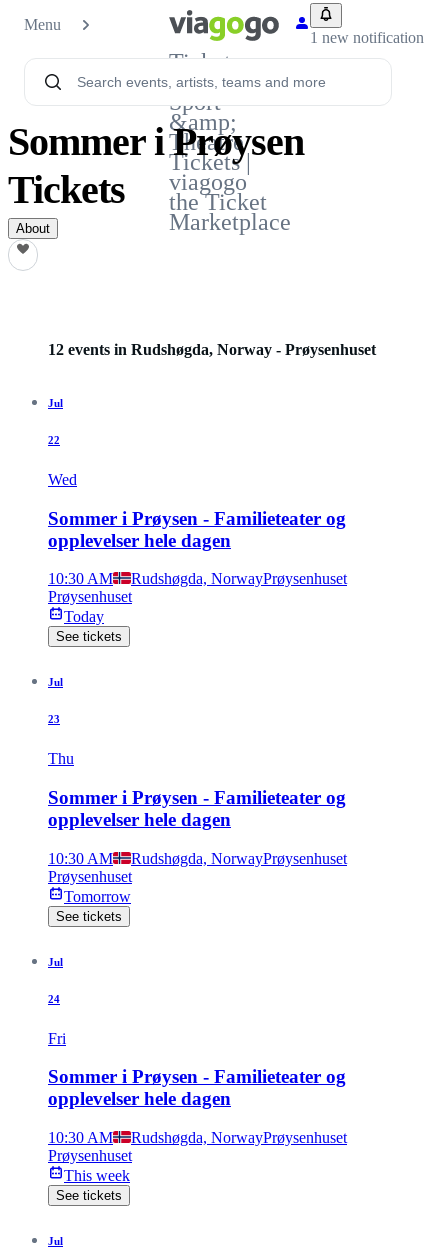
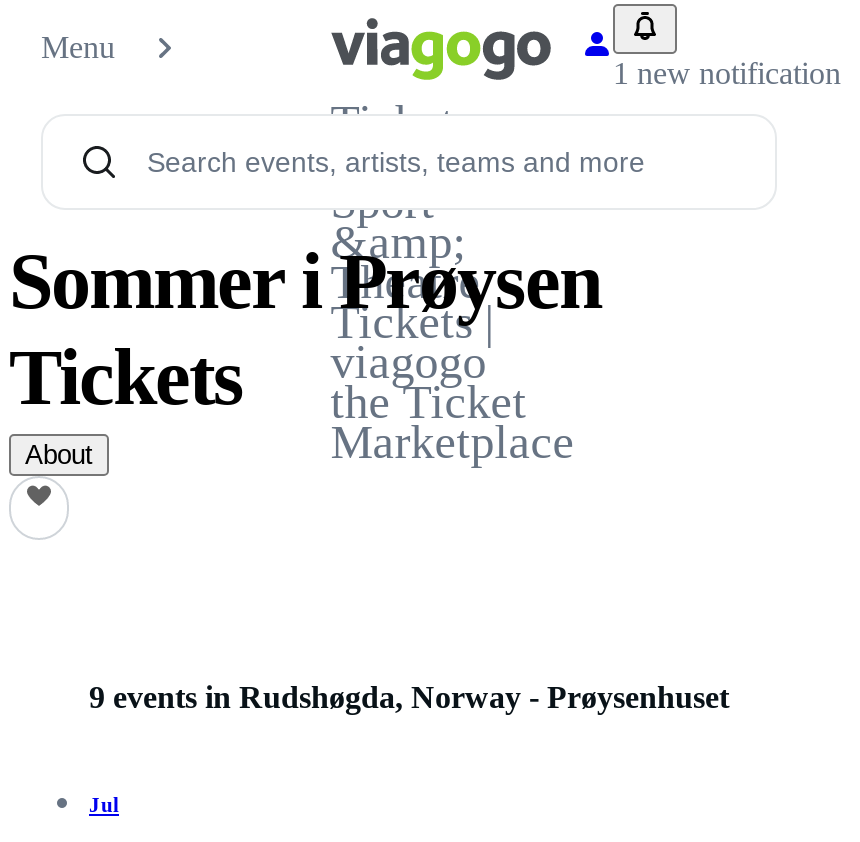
- 12 events in Rudshøgda, Norway - Prøysenhuset
- Jul
- 22
- Wed
- Sommer i Prøysen - Familieteater og
- opplevelser hele dagen
- 10:30 AM
- Rudshøgda, NorwayPrøysenhuset
- Prøysenhuset
- Today
- See tickets
- Jul
- 23
- Thu
- Sommer i Prøysen - Familieteater og
- opplevelser hele dagen
- 10:30 AM
- Rudshøgda, NorwayPrøysenhuset
- Prøysenhuset
- Tomorrow
- See tickets
- Jul
- 24
- Fri
- Sommer i Prøysen - Familieteater og
- opplevelser hele dagen
- 10:30 AM
- Rudshøgda, NorwayPrøysenhuset
- Prøysenhuset
- This week
- See tickets
+ 9 events in Rudshøgda, Norway - Prøysenhuset
